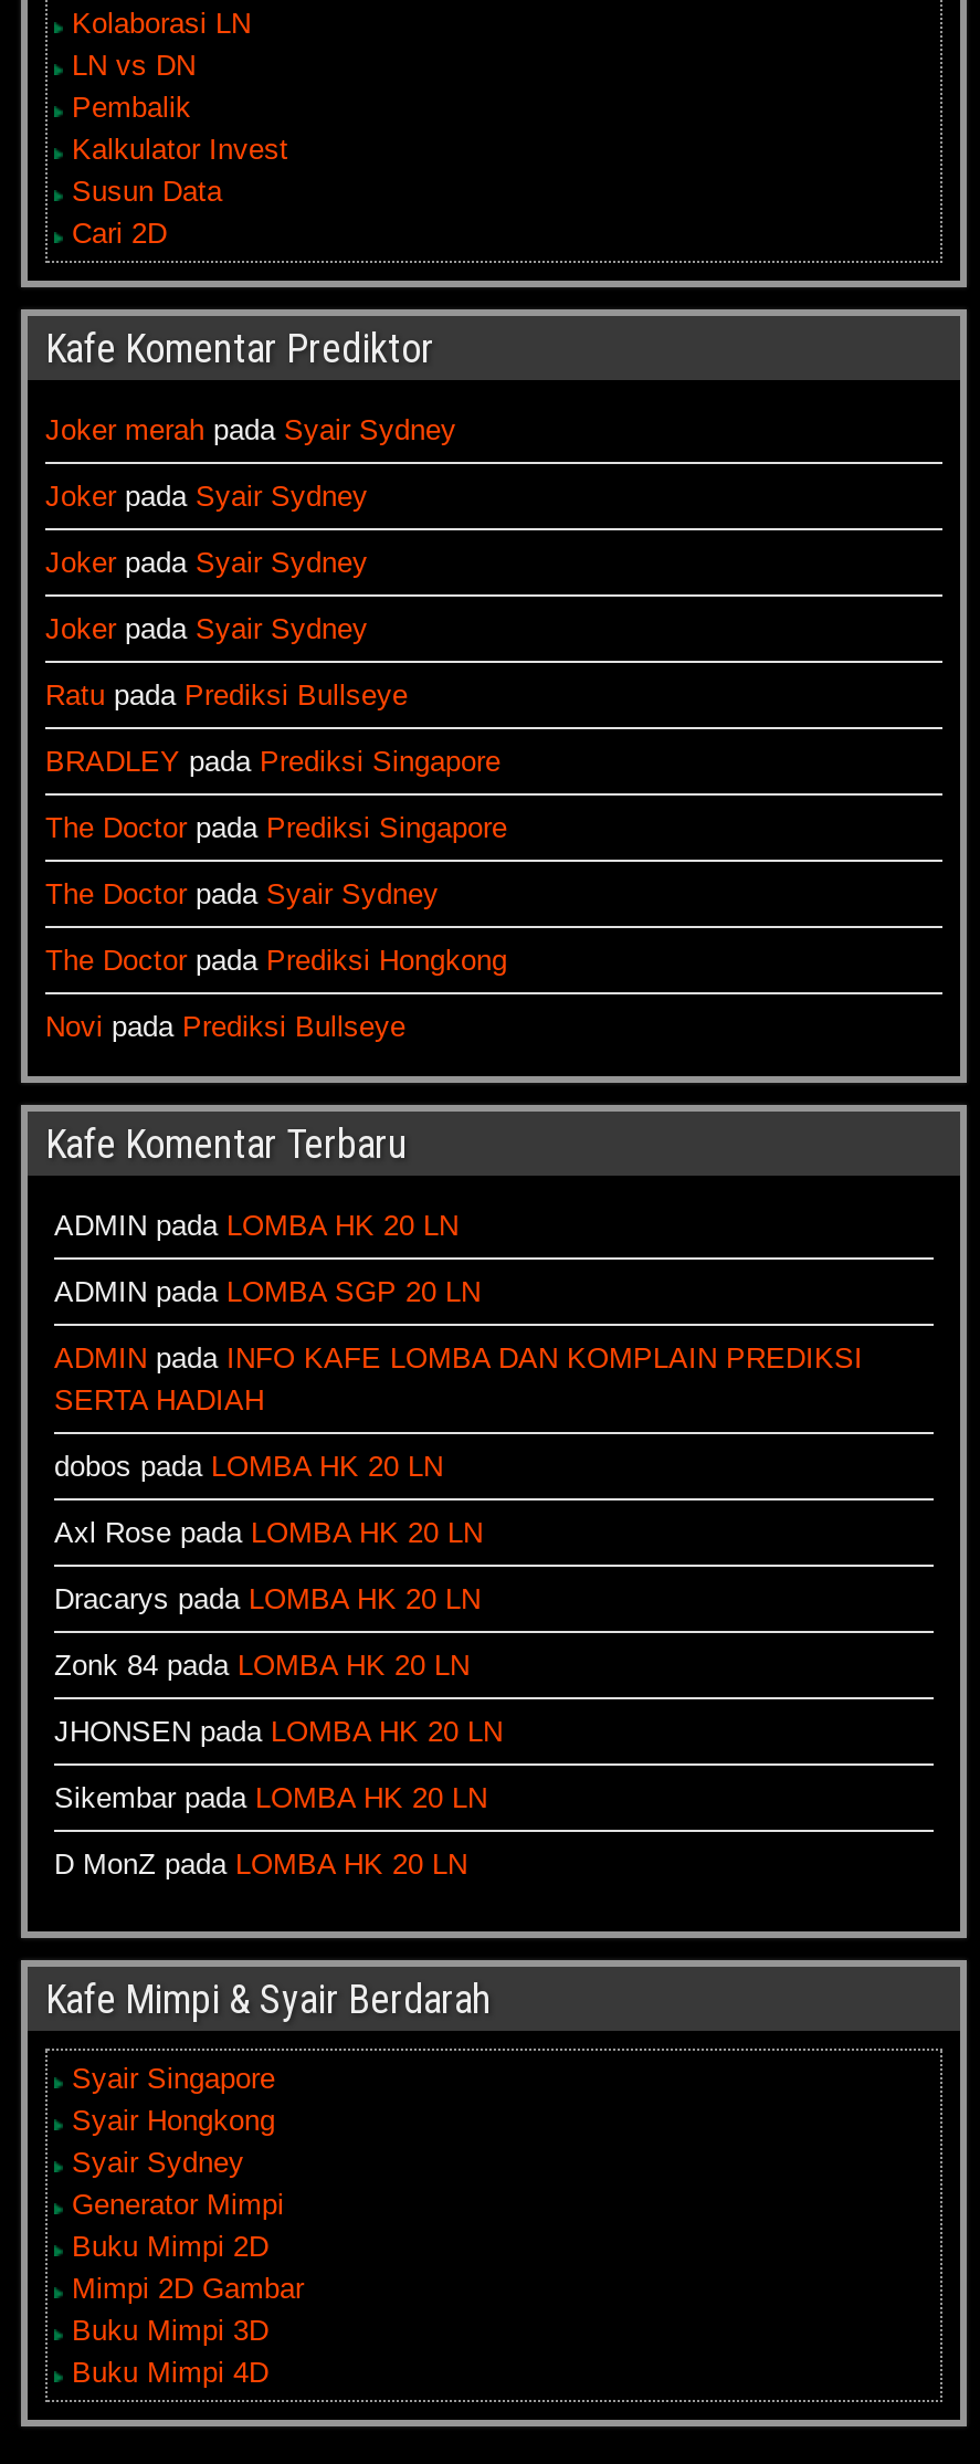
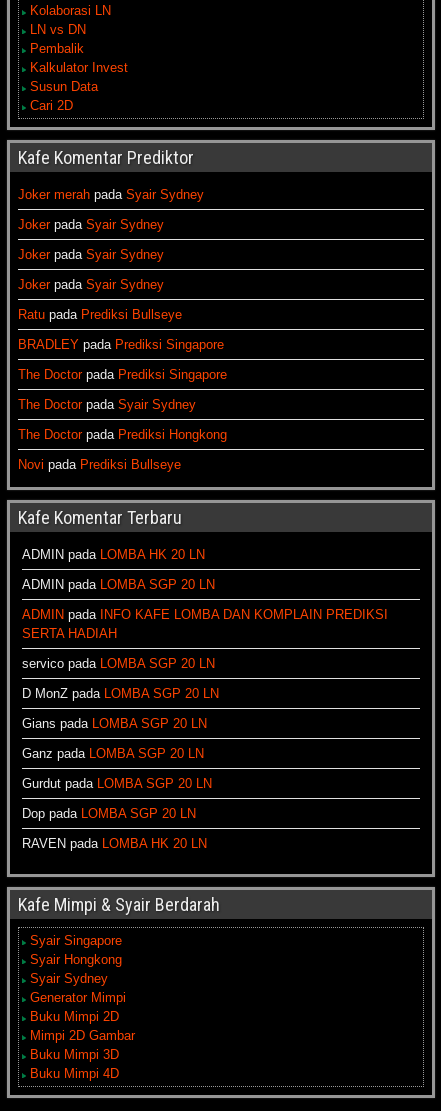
- dobos pada LOMBA HK 20 LN
+ servico pada LOMBA SGP 20 LN

- Axl Rose pada LOMBA HK 20 LN
+ D MonZ pada LOMBA SGP 20 LN

- Dracarys pada LOMBA HK 20 LN
+ Gians pada LOMBA SGP 20 LN

- Zonk 84 pada LOMBA HK 20 LN
+ Ganz pada LOMBA SGP 20 LN

- JHONSEN pada LOMBA HK 20 LN
+ Gurdut pada LOMBA SGP 20 LN

- Sikembar pada LOMBA HK 20 LN
+ Dop pada LOMBA SGP 20 LN

- D MonZ pada LOMBA HK 20 LN
+ RAVEN pada LOMBA HK 20 LN
